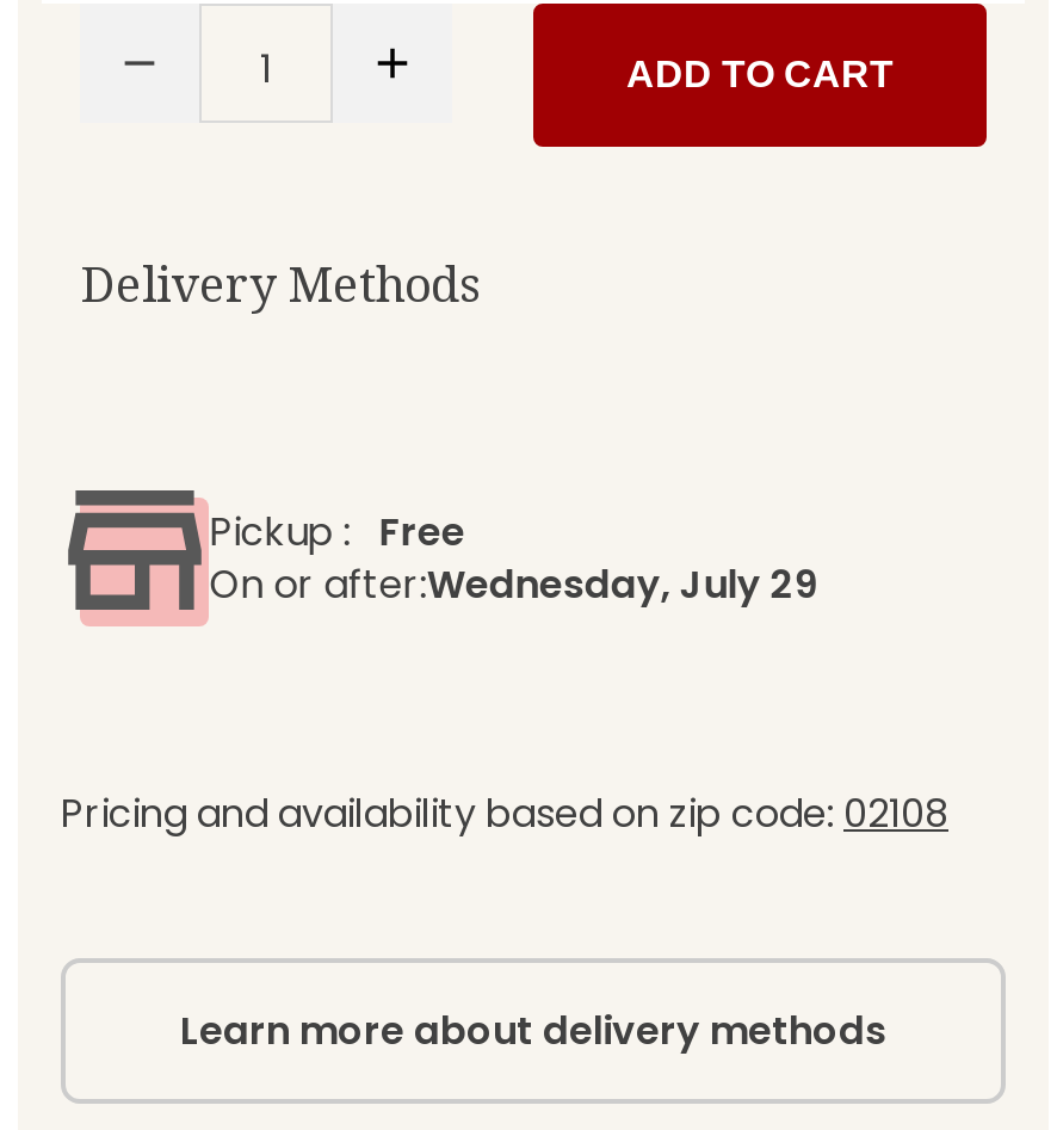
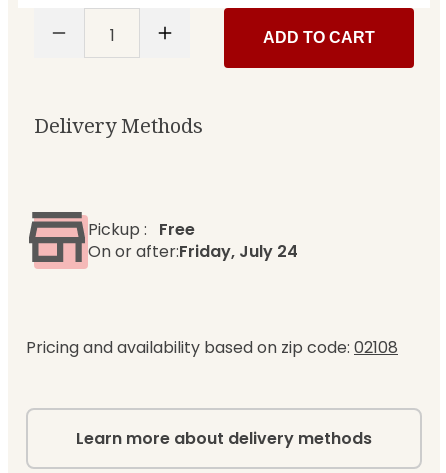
- On or after:Wednesday, July 29
+ On or after:Friday, July 24
